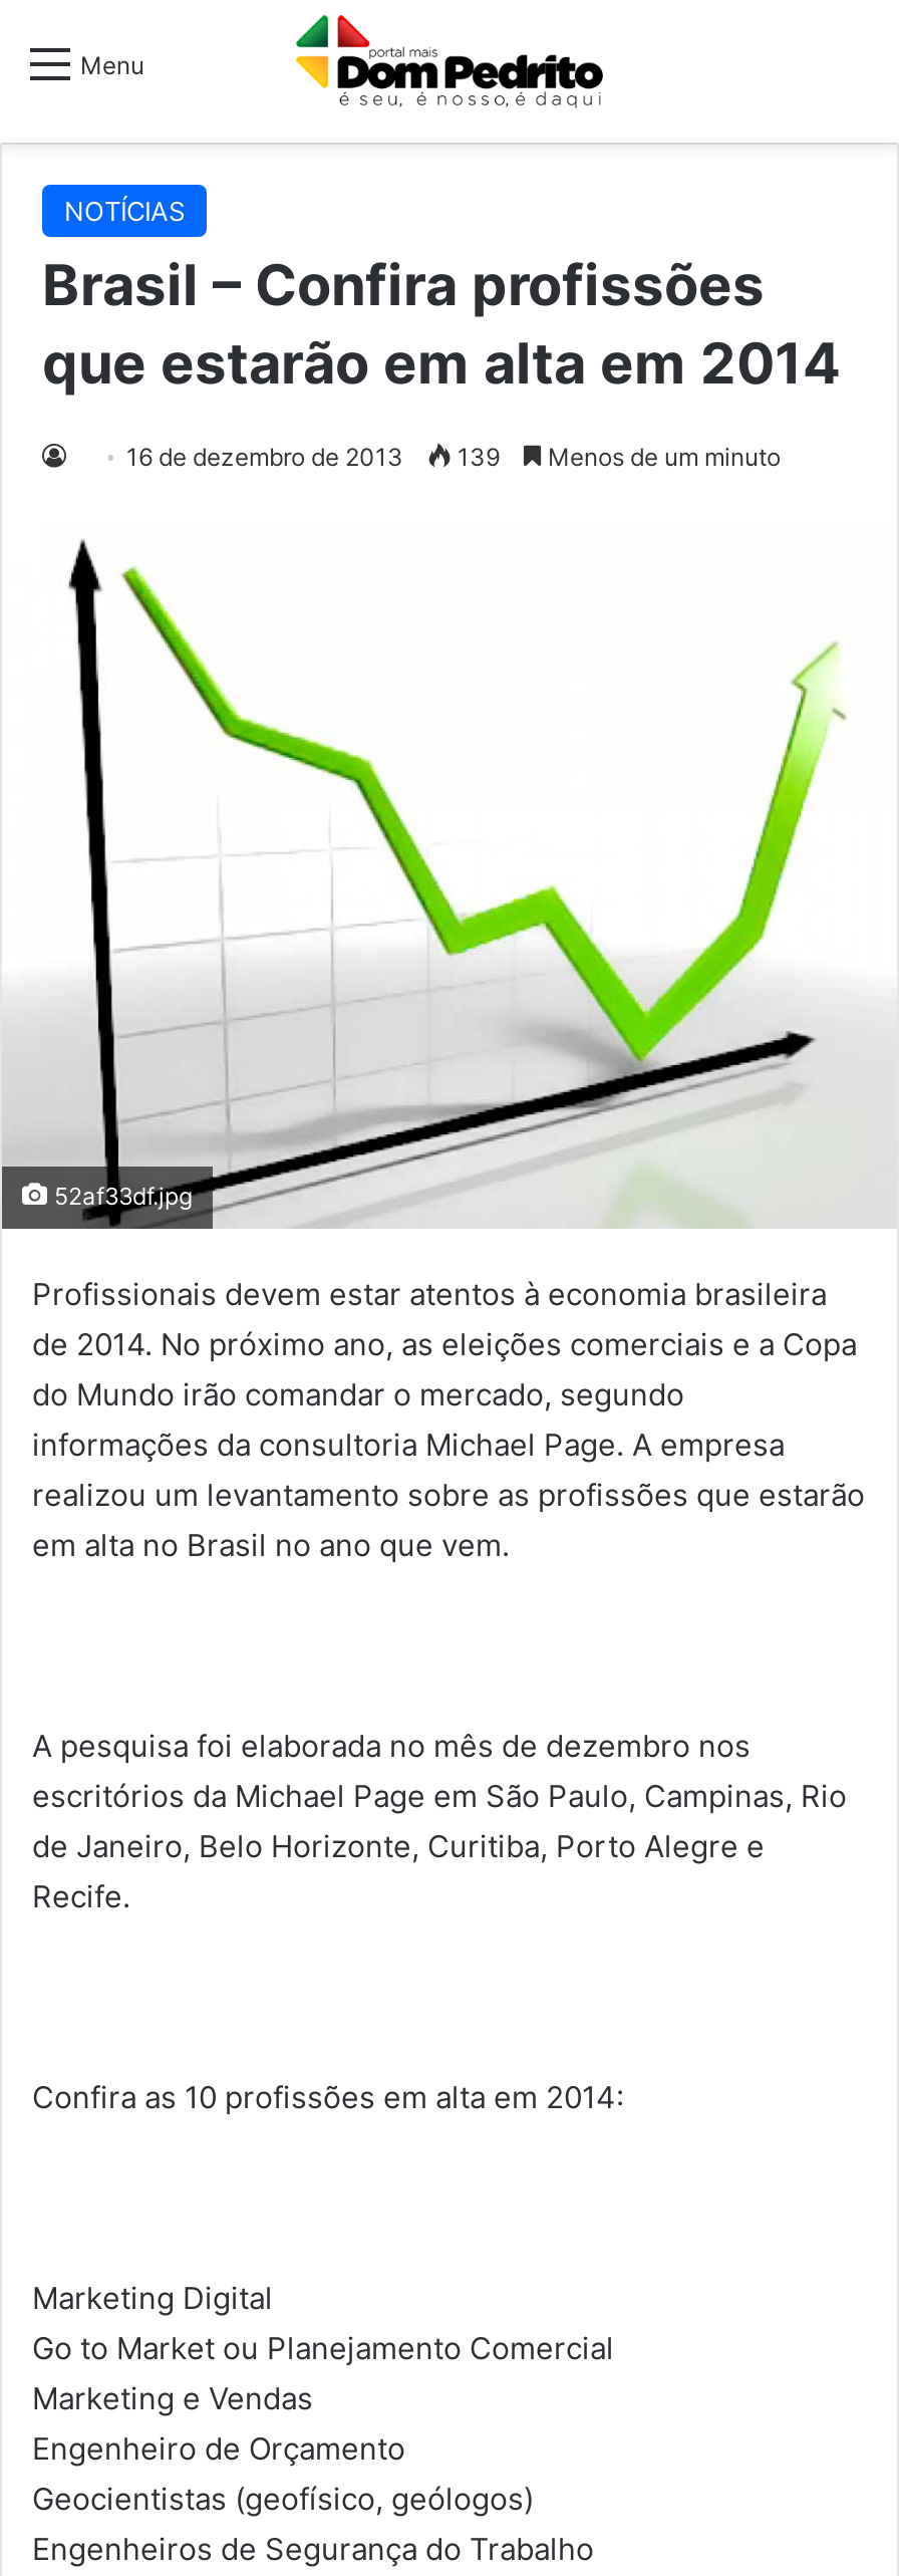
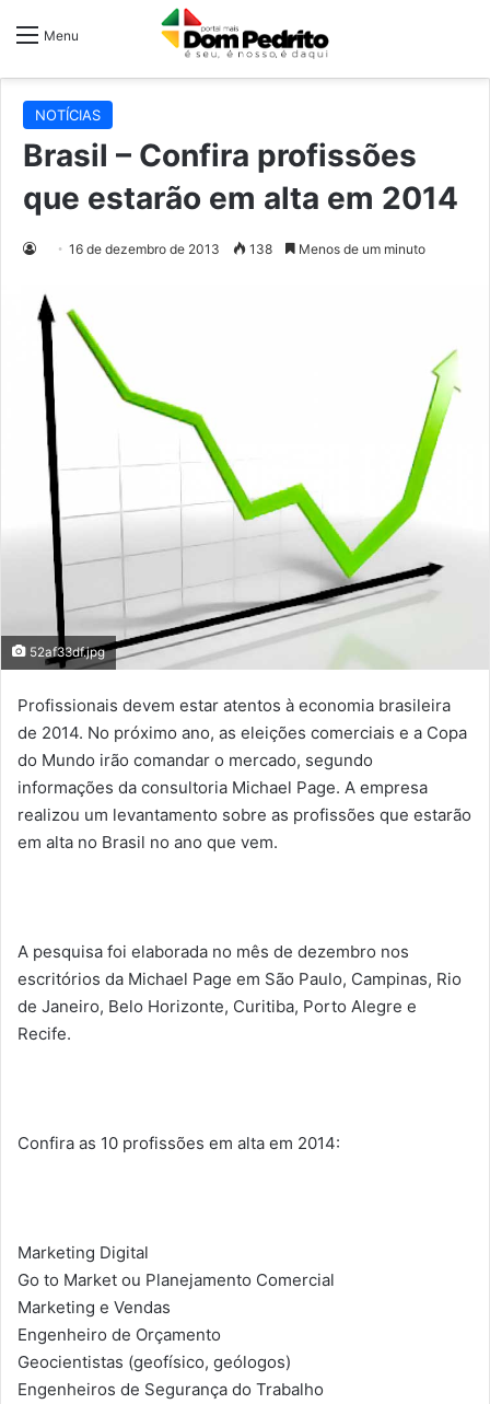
- 16 de dezembro de 2013 139 Menos de um minuto
+ 16 de dezembro de 2013 138 Menos de um minuto
